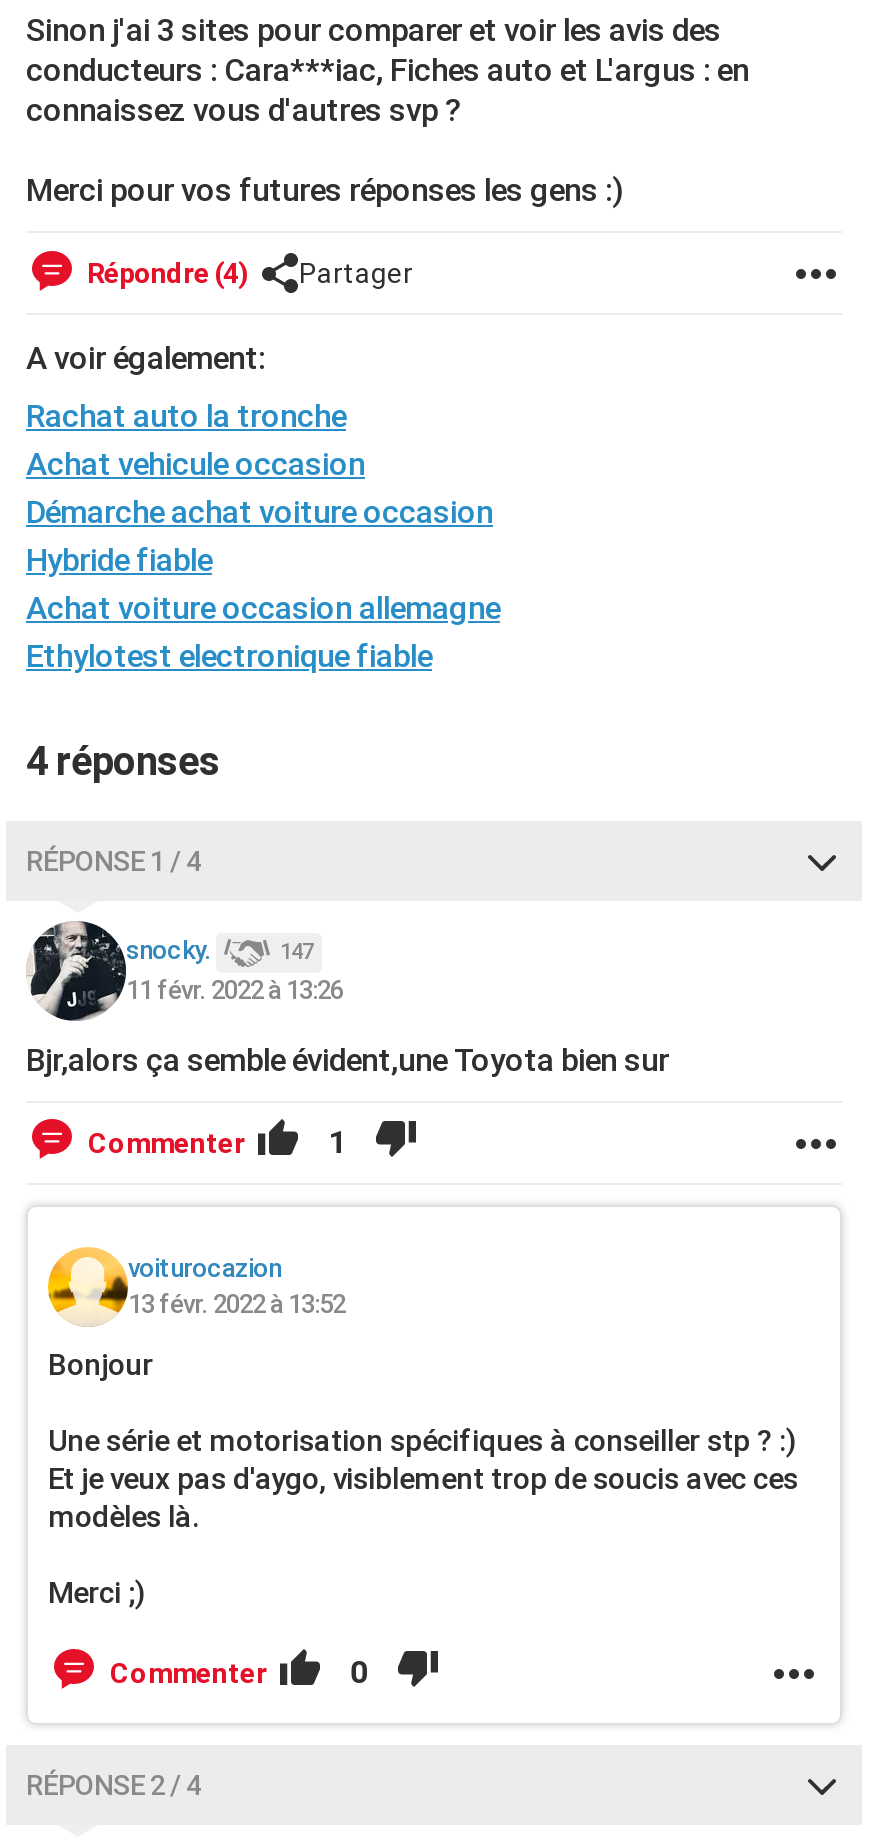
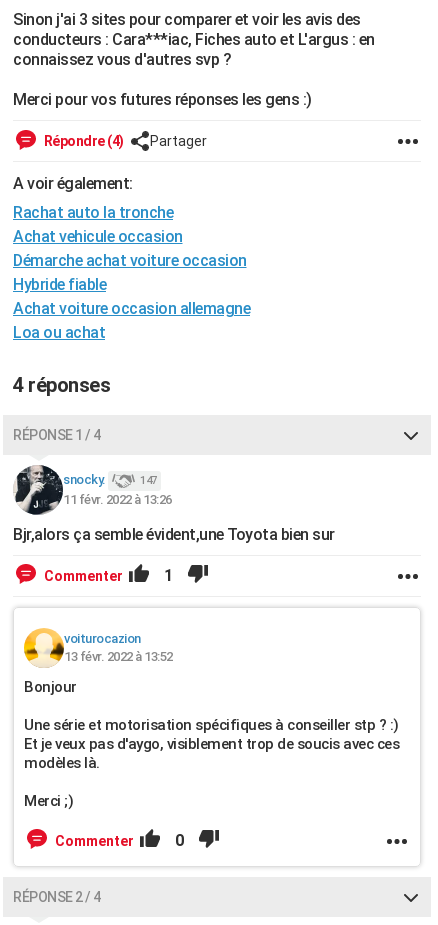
- Ethylotest electronique fiable
+ Loa ou achat
